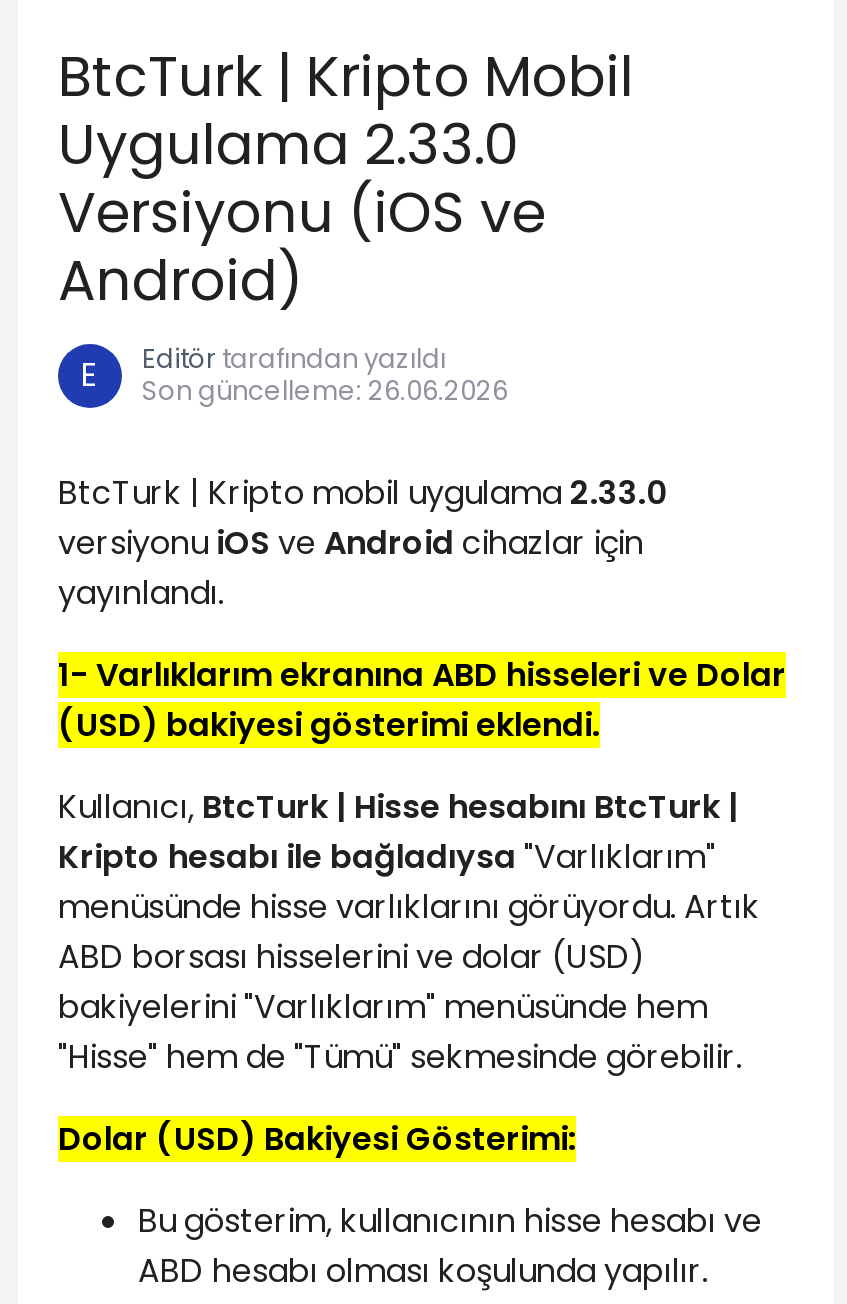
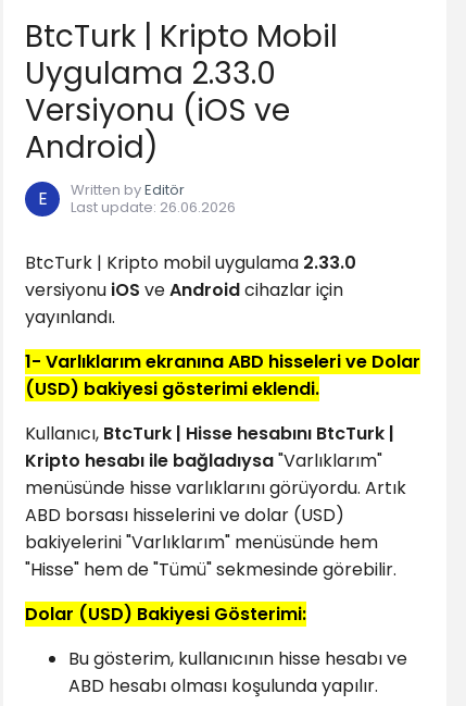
- Editör tarafından yazıldı
- Son güncelleme: 26.06.2026
+ Written by Editör
+ Last update: 26.06.2026
